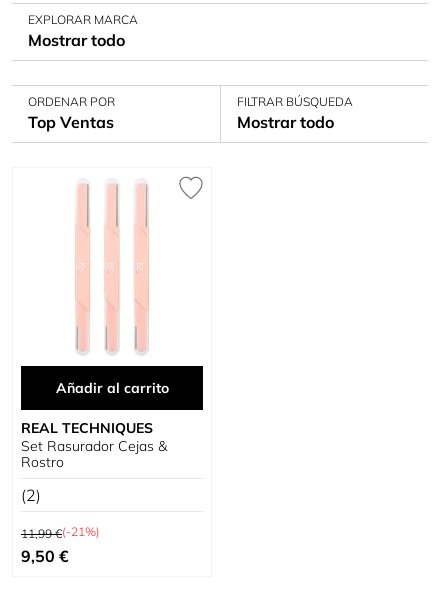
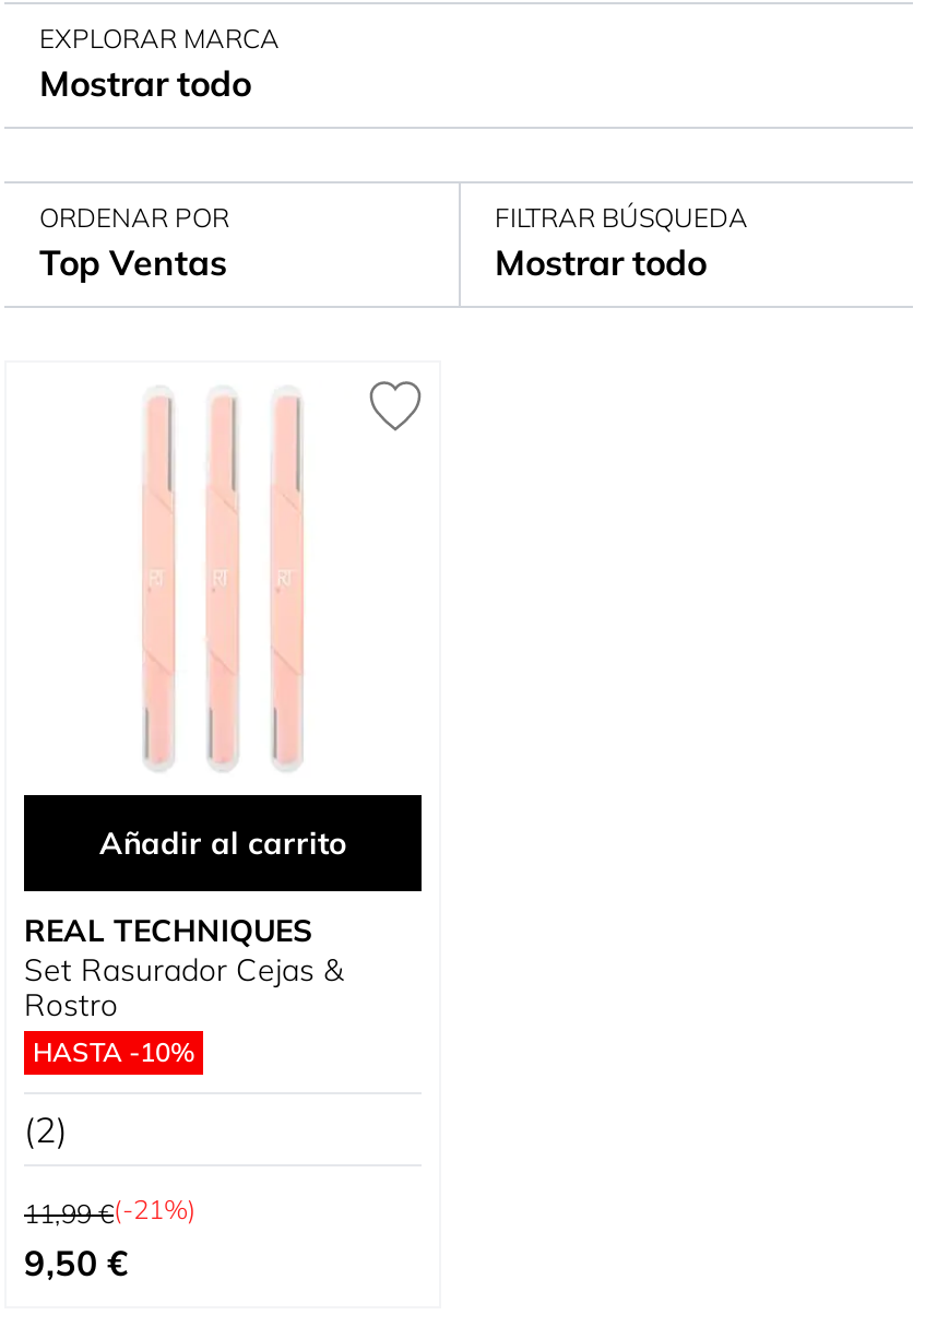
+ HASTA -10%
